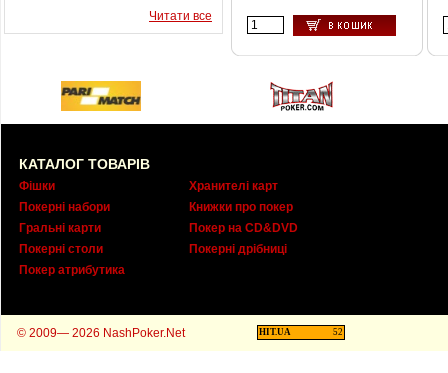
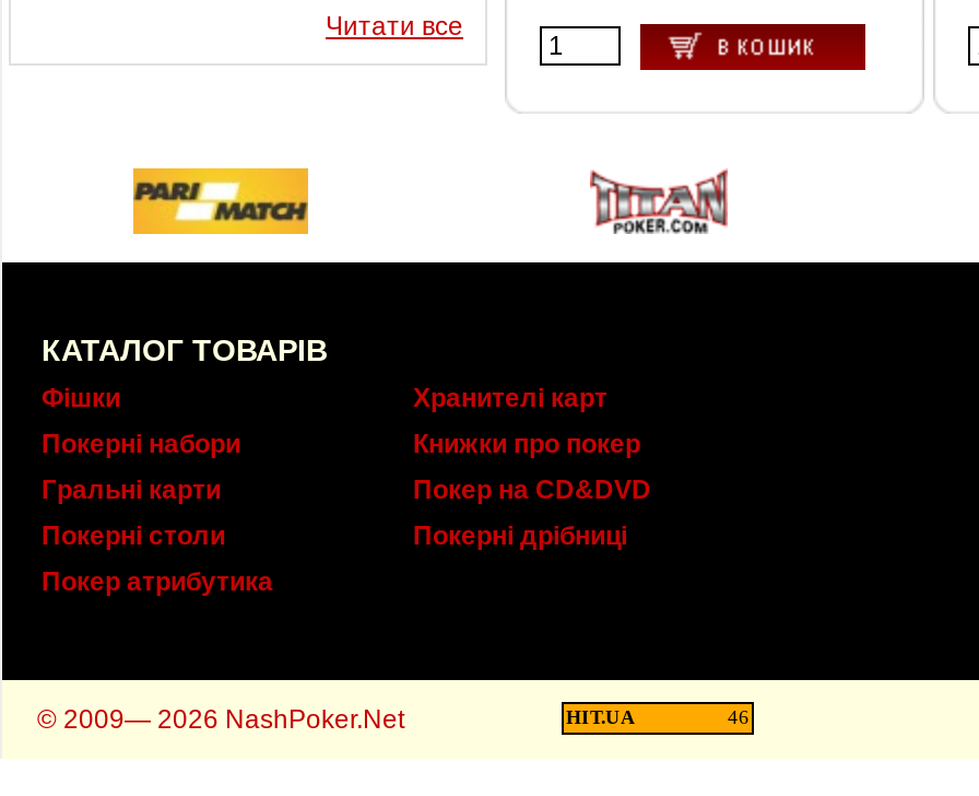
- 52
+ 46
